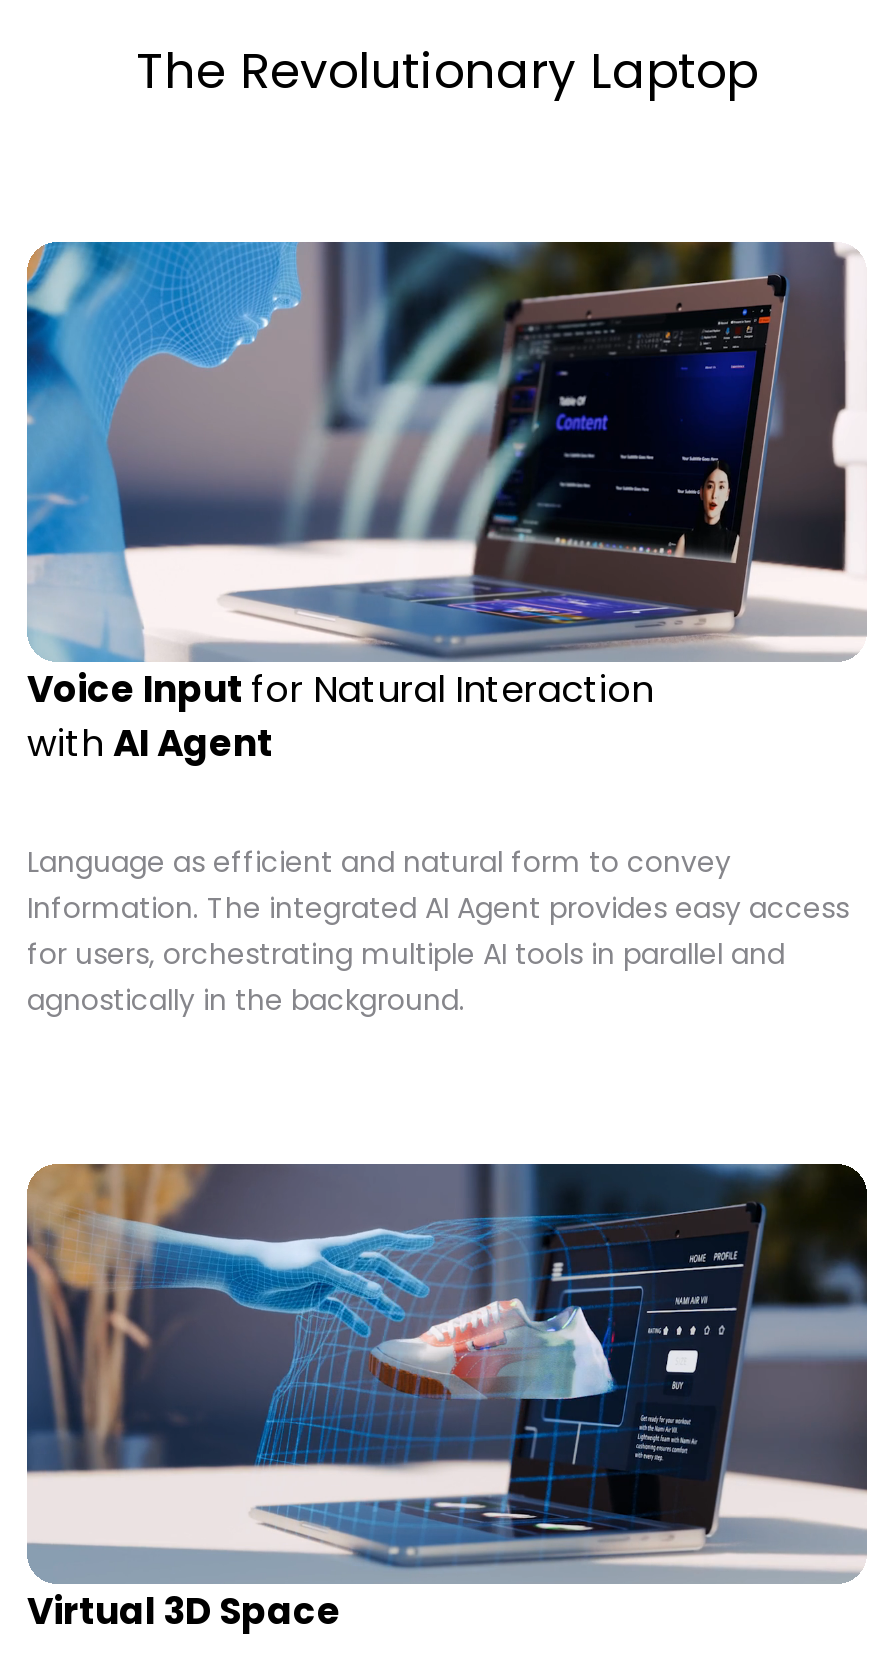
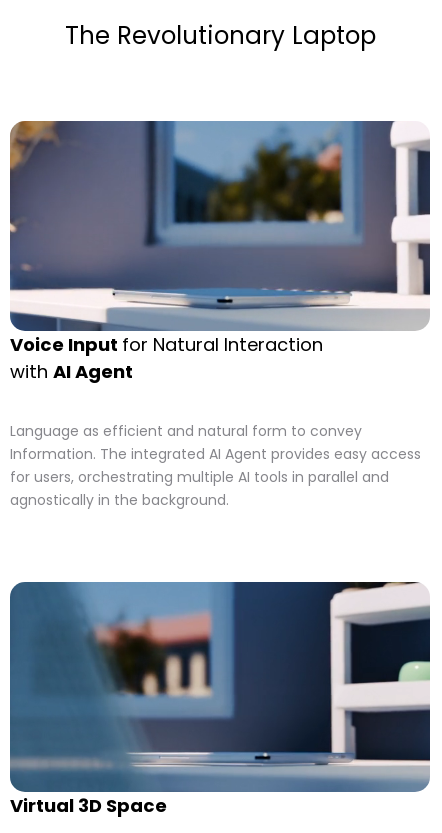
- [image]
+ [image]

- [image]
+ [image]
